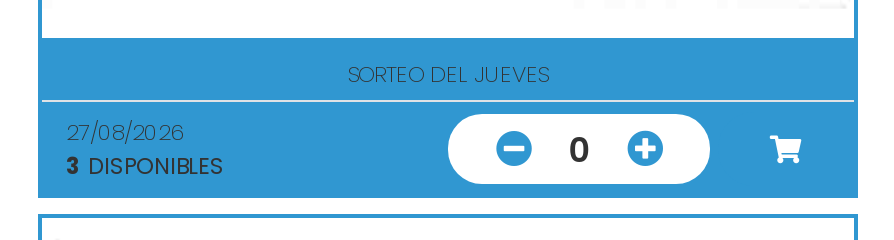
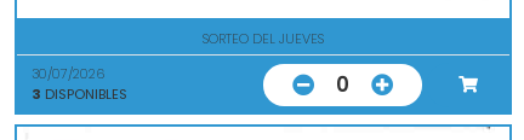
- 27/08/2026
+ 30/07/2026
